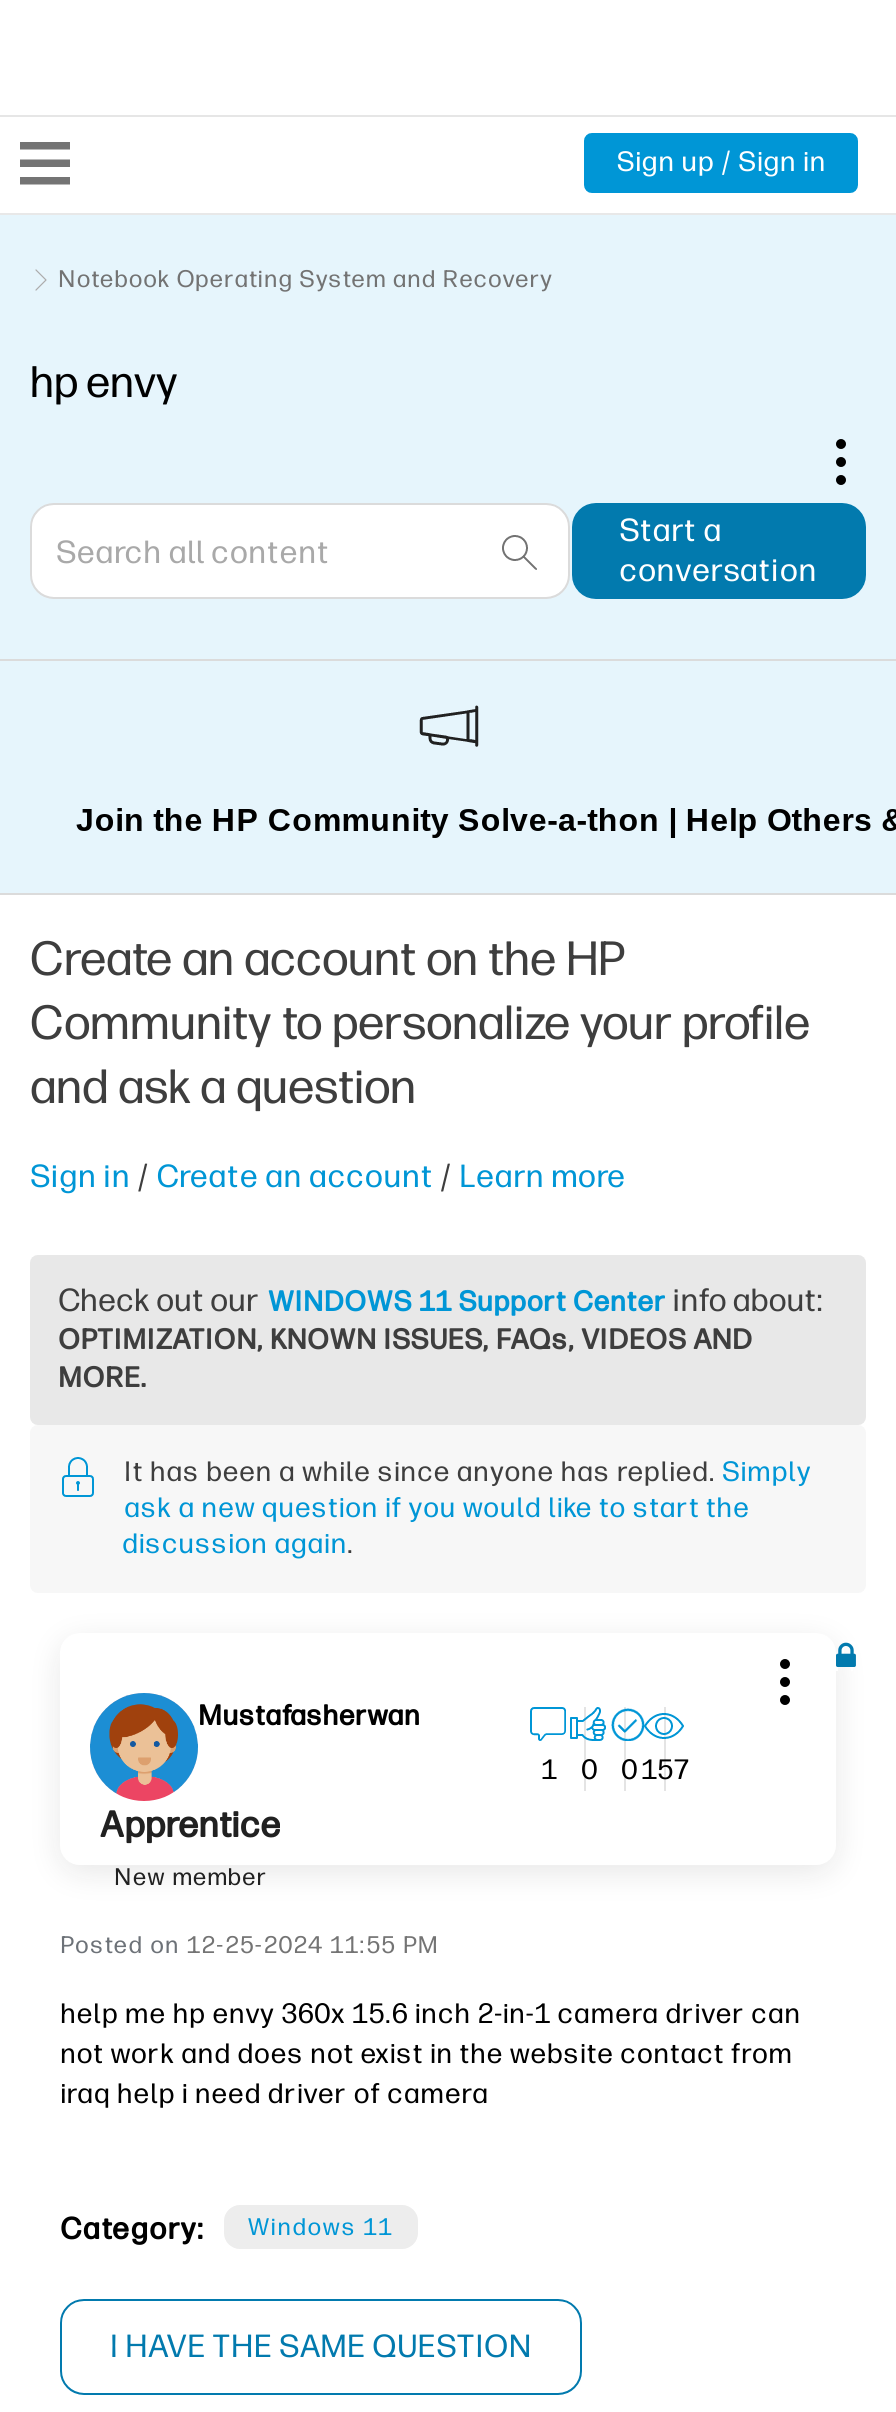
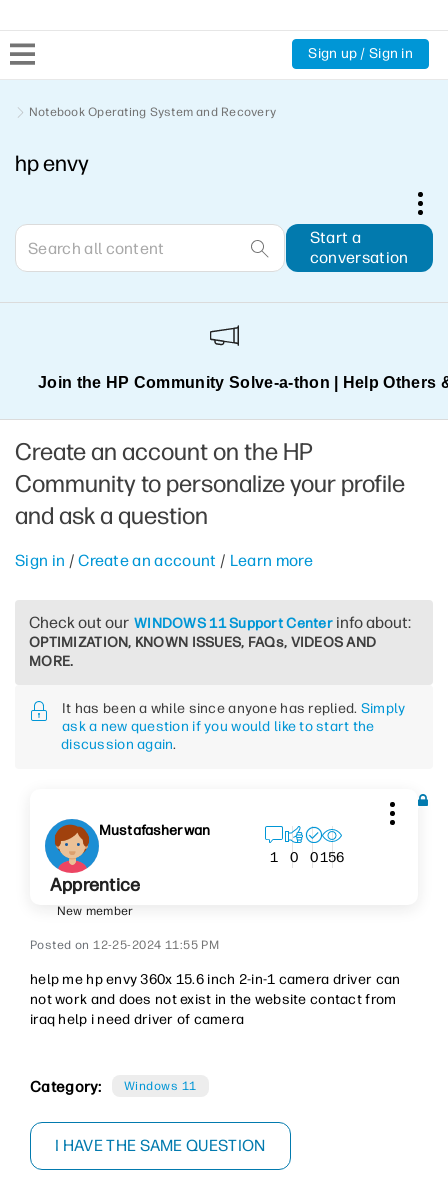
- 1 0 0 157
+ 1 0 0 156
